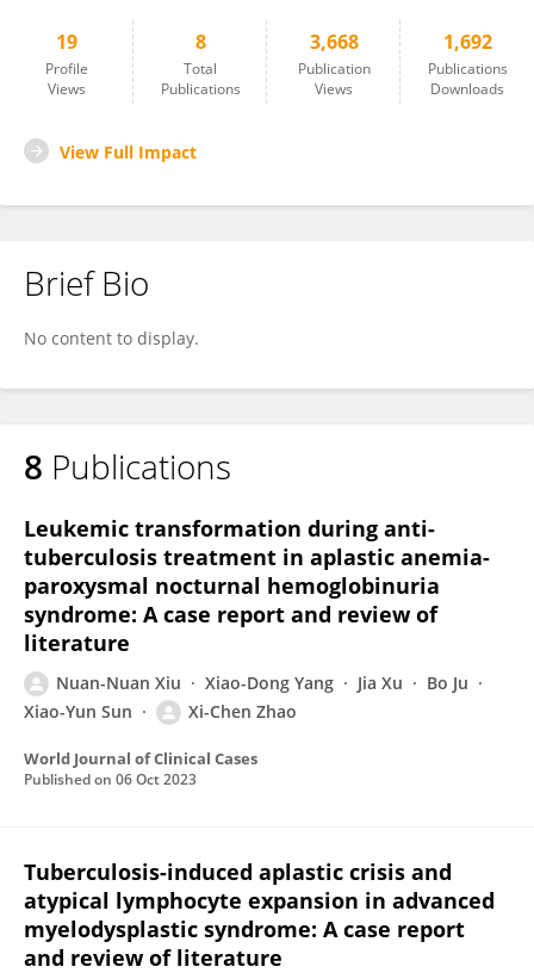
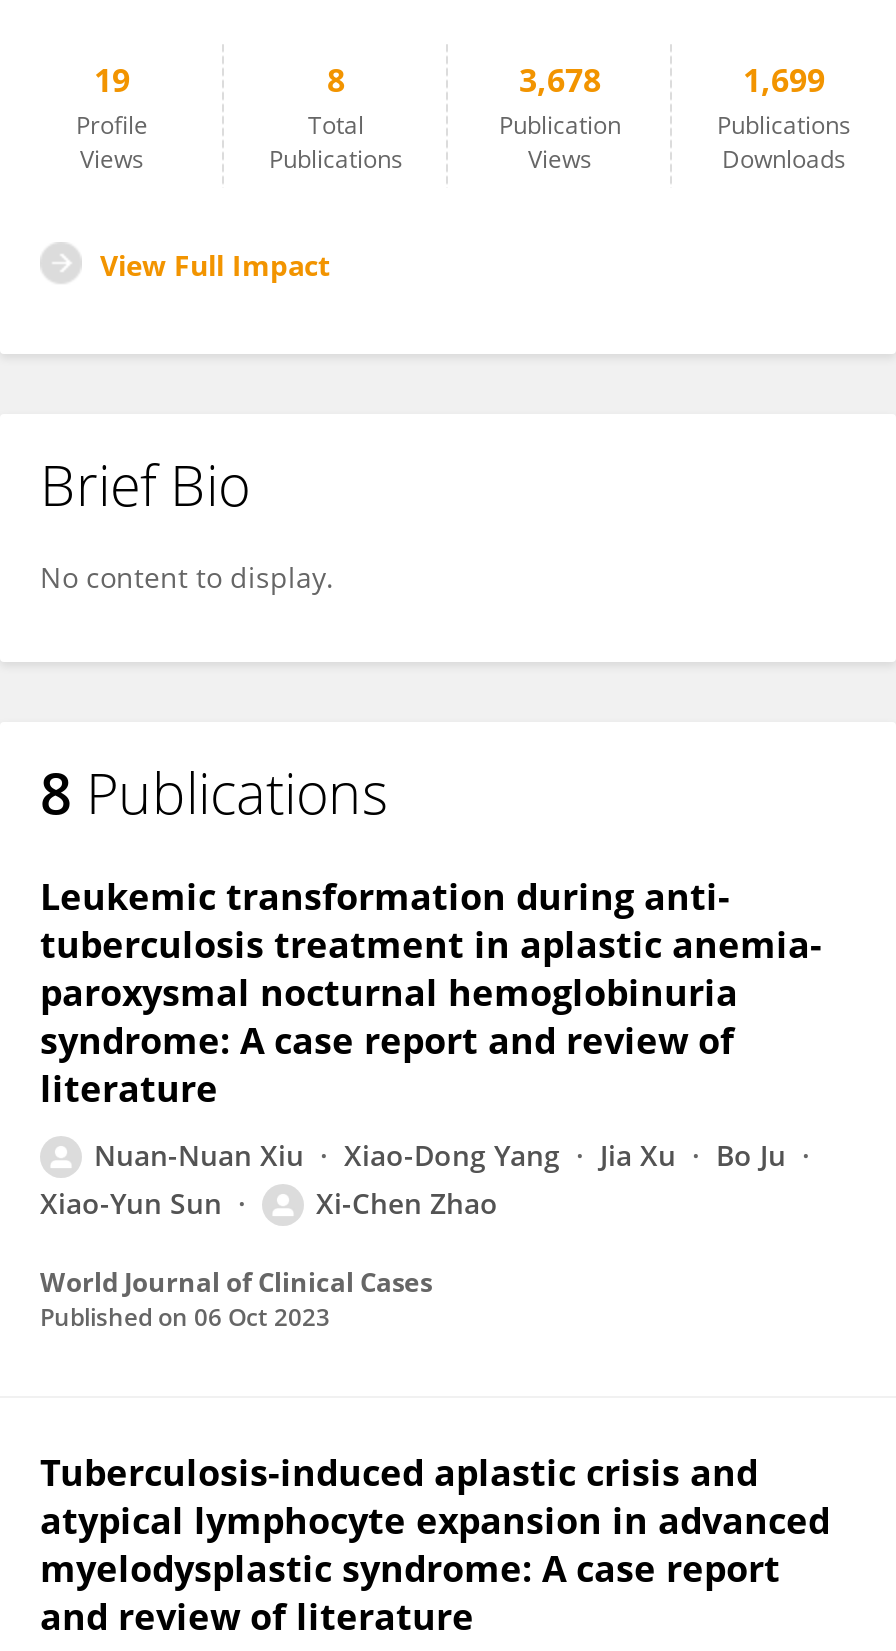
- 3,668
+ 3,678

- 1,692
+ 1,699
